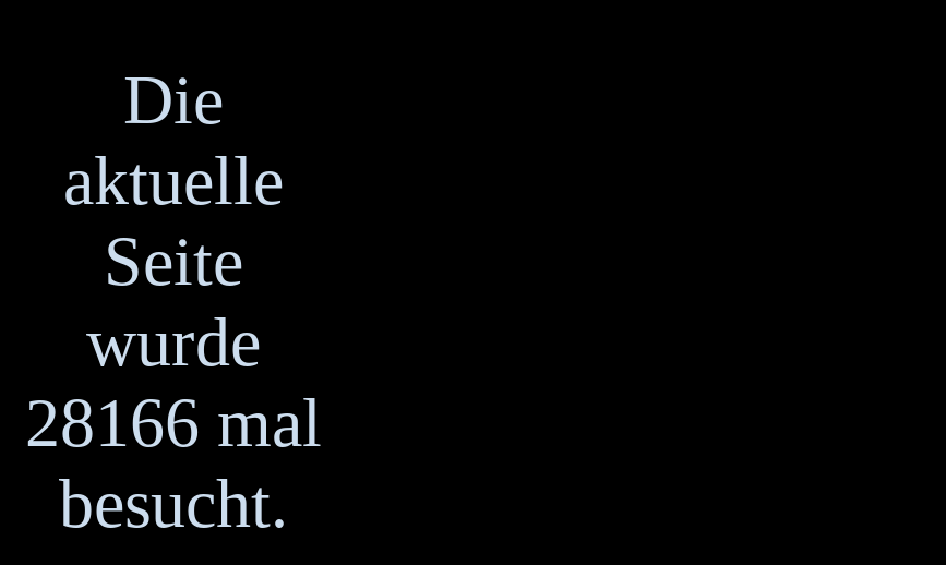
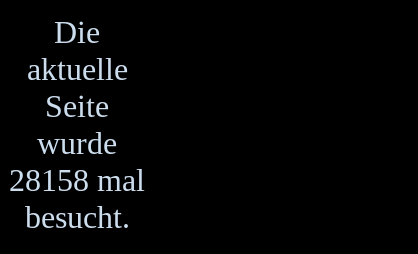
- 28166 mal
+ 28158 mal
